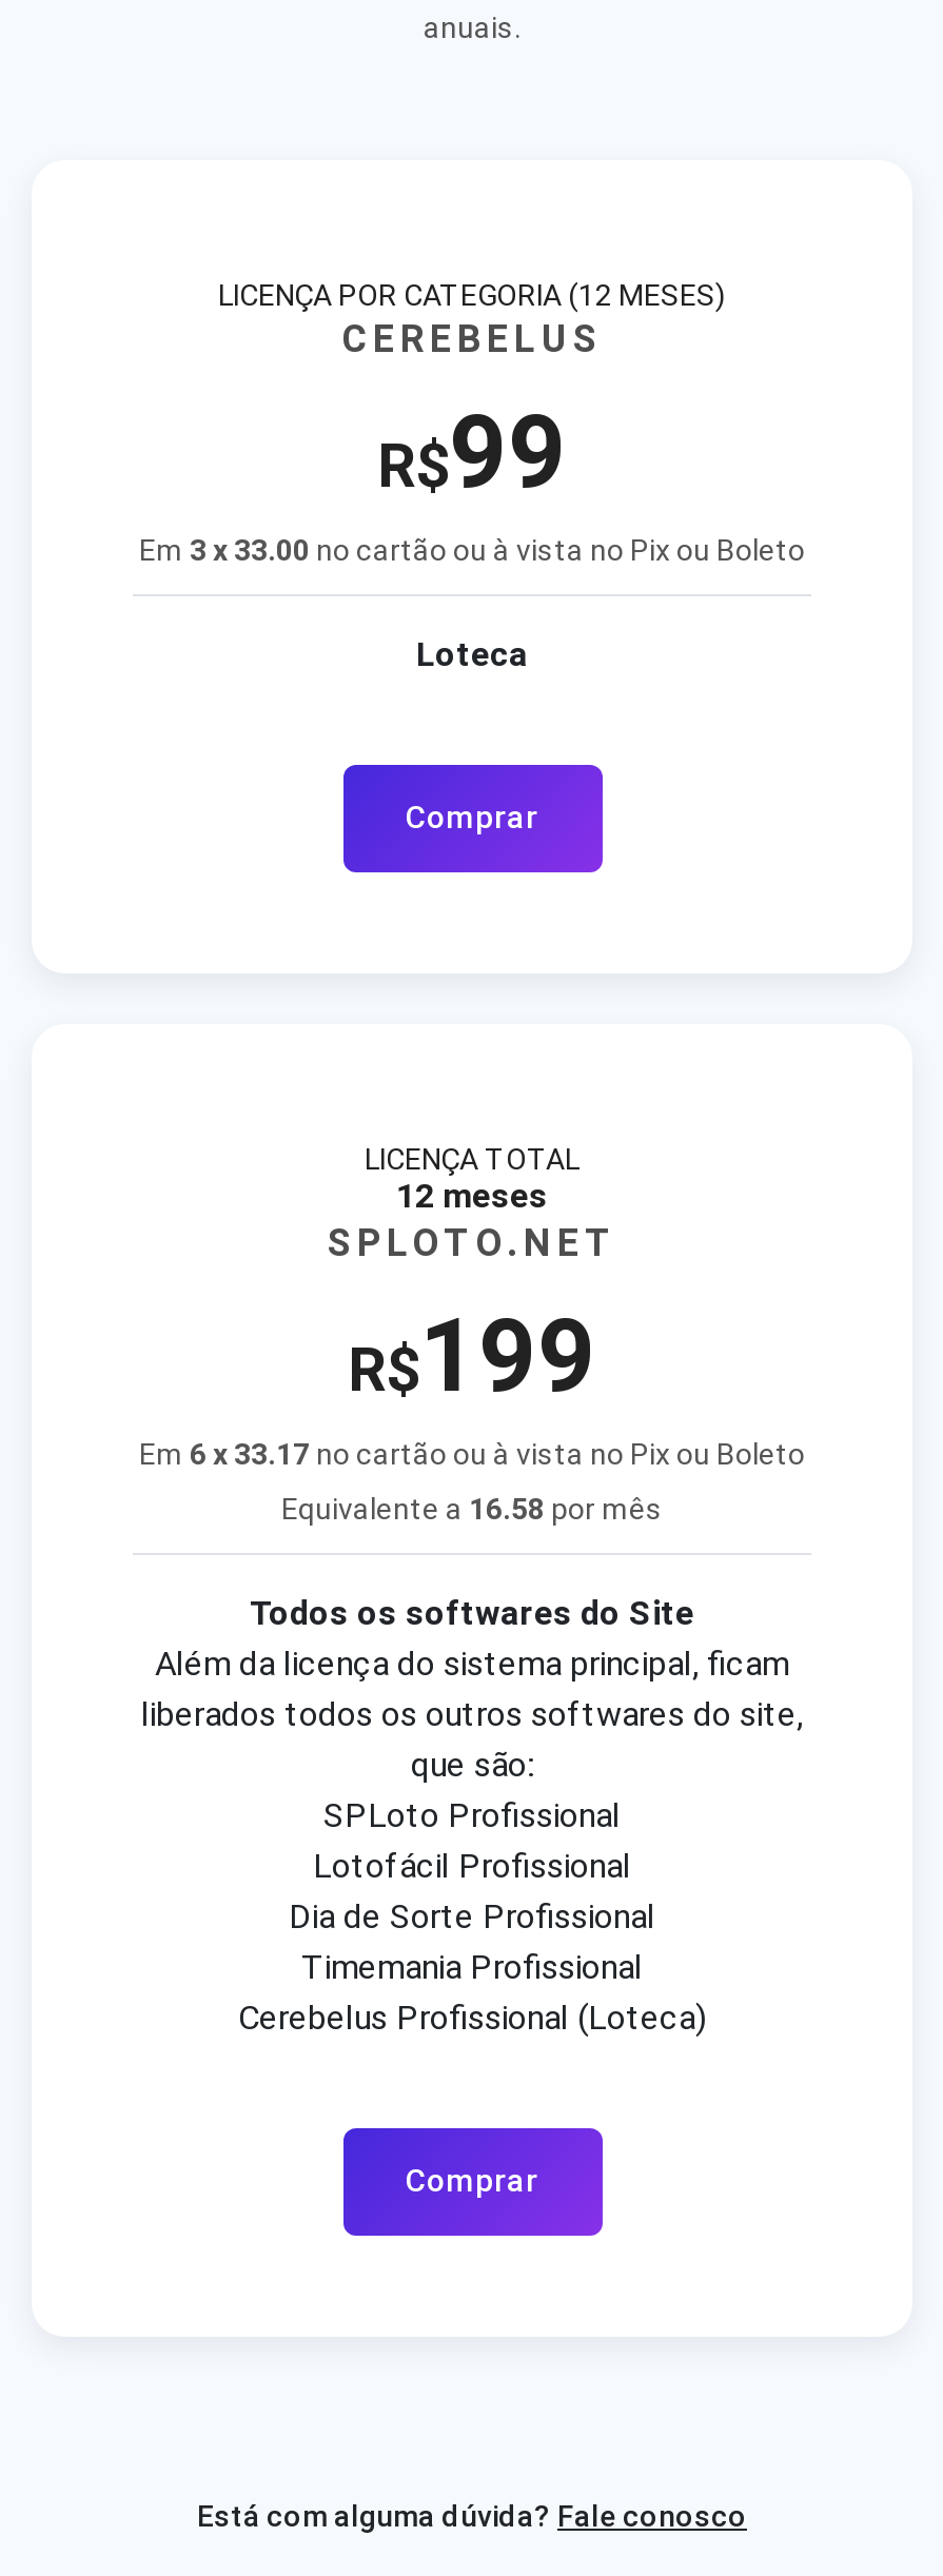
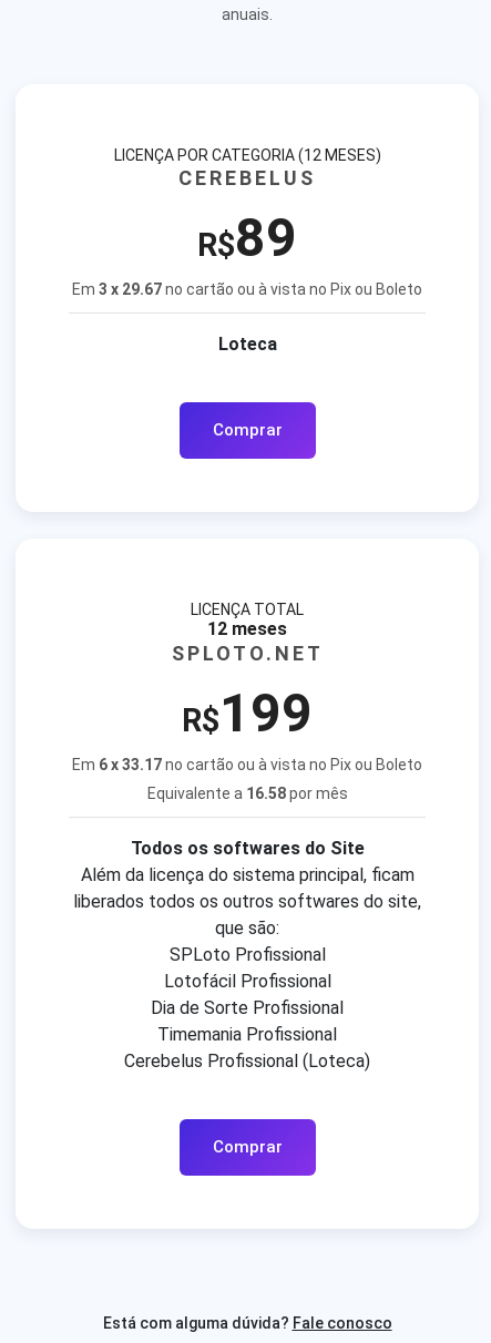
- R$99
- Em 3 x 33.00 no cartão ou à vista no Pix ou Boleto
+ R$89
+ Em 3 x 29.67 no cartão ou à vista no Pix ou Boleto
